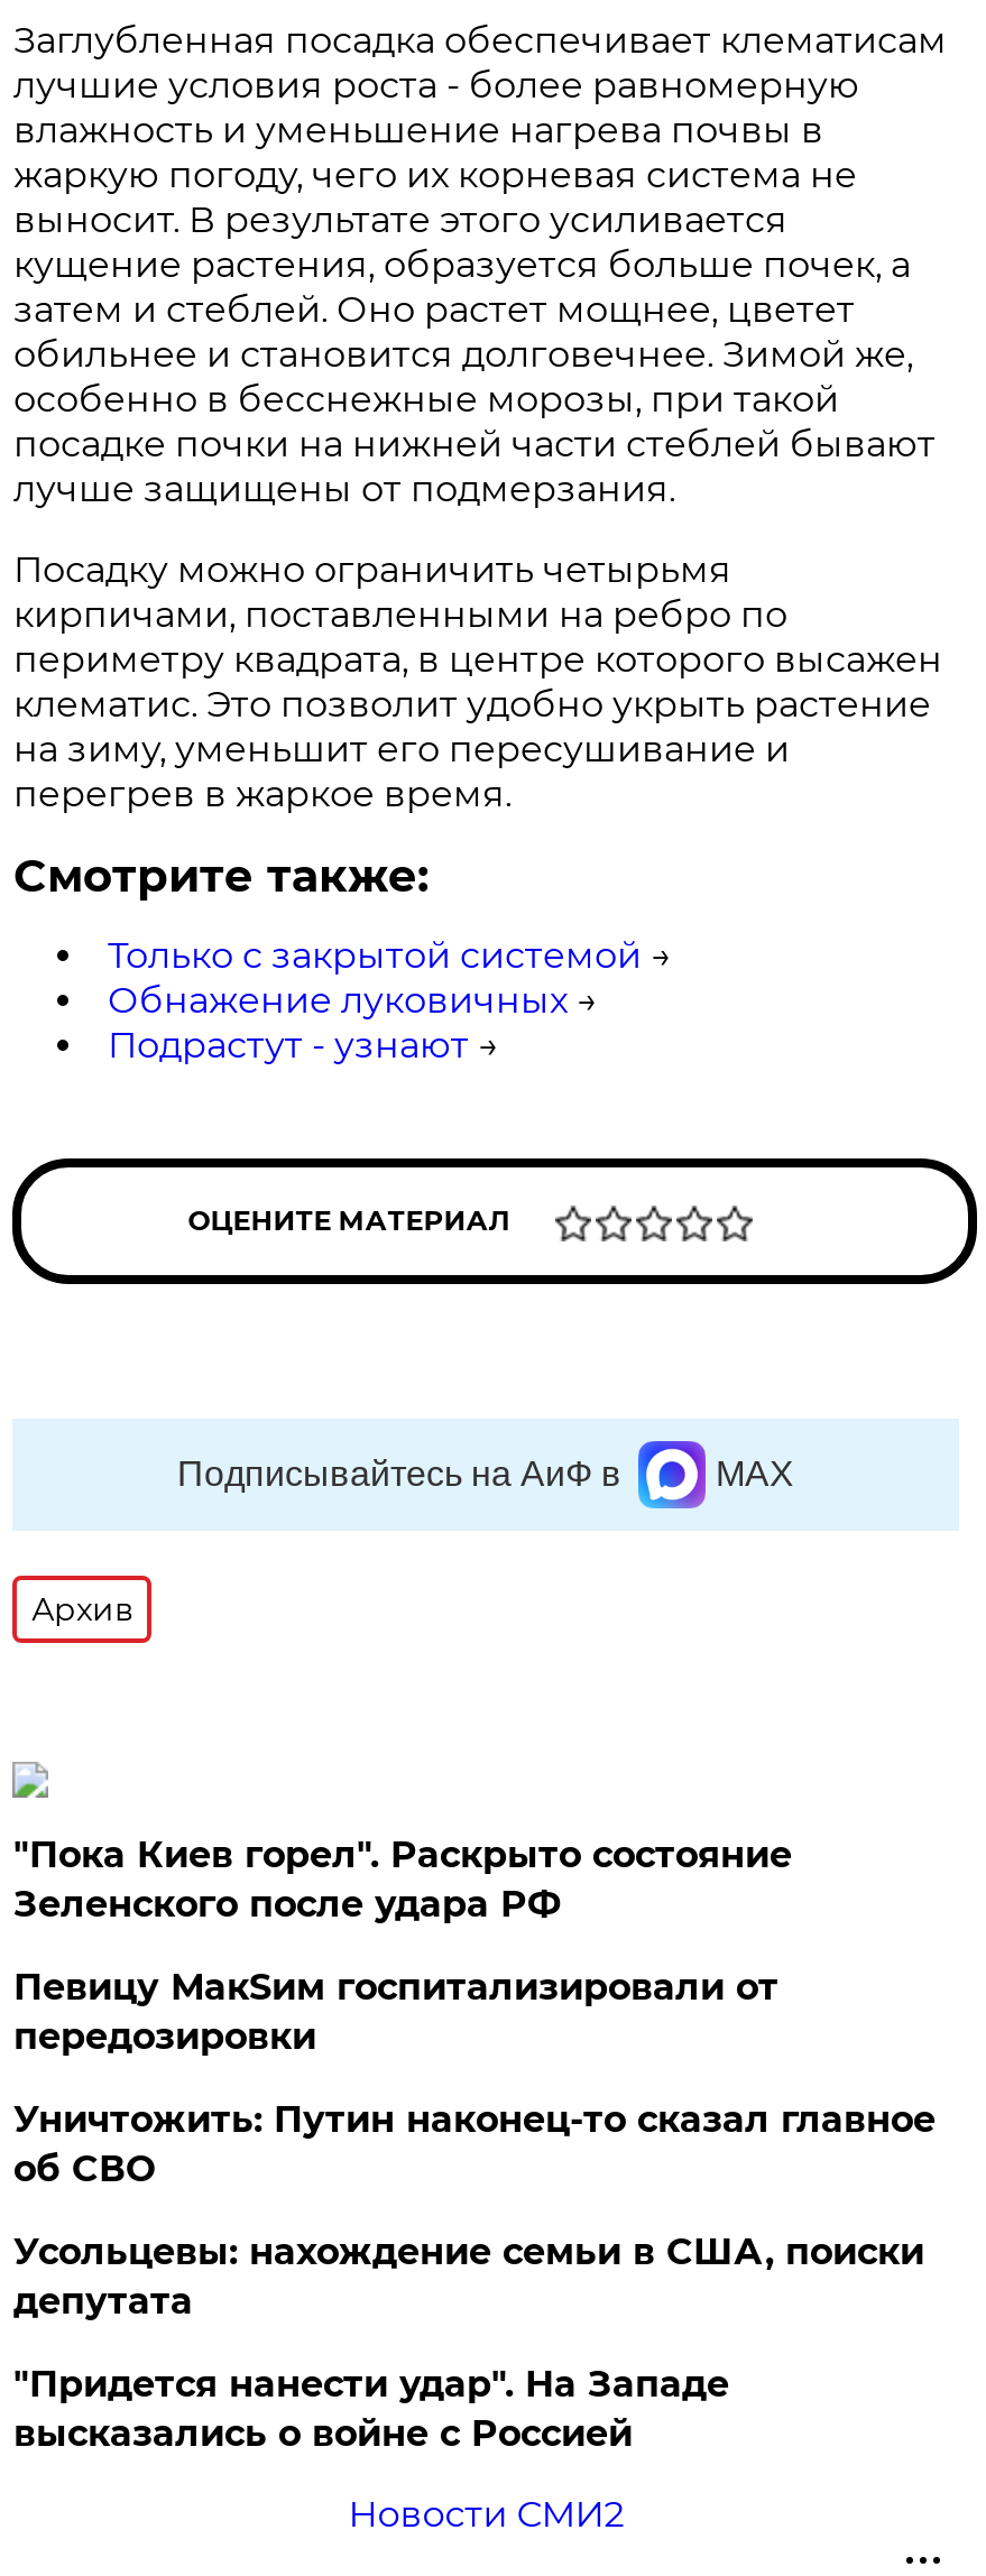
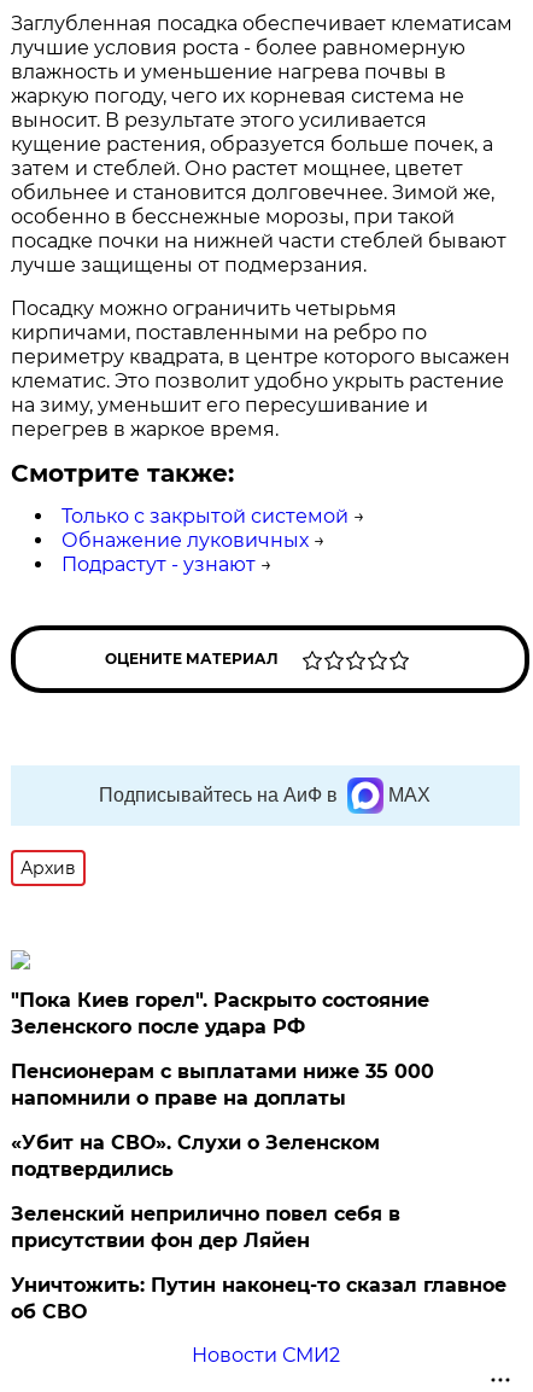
- Певицу МакSим госпитализировали от
- передозировки
+ Пенсионерам с выплатами ниже 35 000
+ напомнили о праве на доплаты
+ «Убит на СВО». Слухи о Зеленском
+ подтвердились
+ Зеленский неприлично повел cебя в
+ присутствии фон дер Ляйен

moved down: Уничтожить: Путин наконец-то сказал главное | об СВО

- Усольцевы: нахождение семьи в США, поиски
- депутата
- "Придется нанести удар". На Западе
- высказались о войне с Россией
